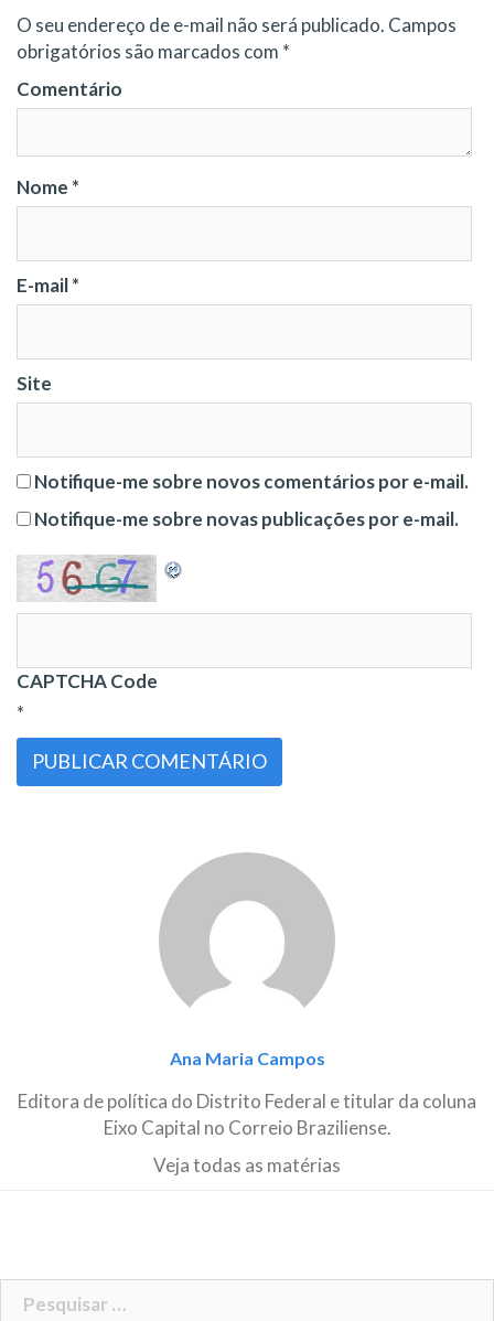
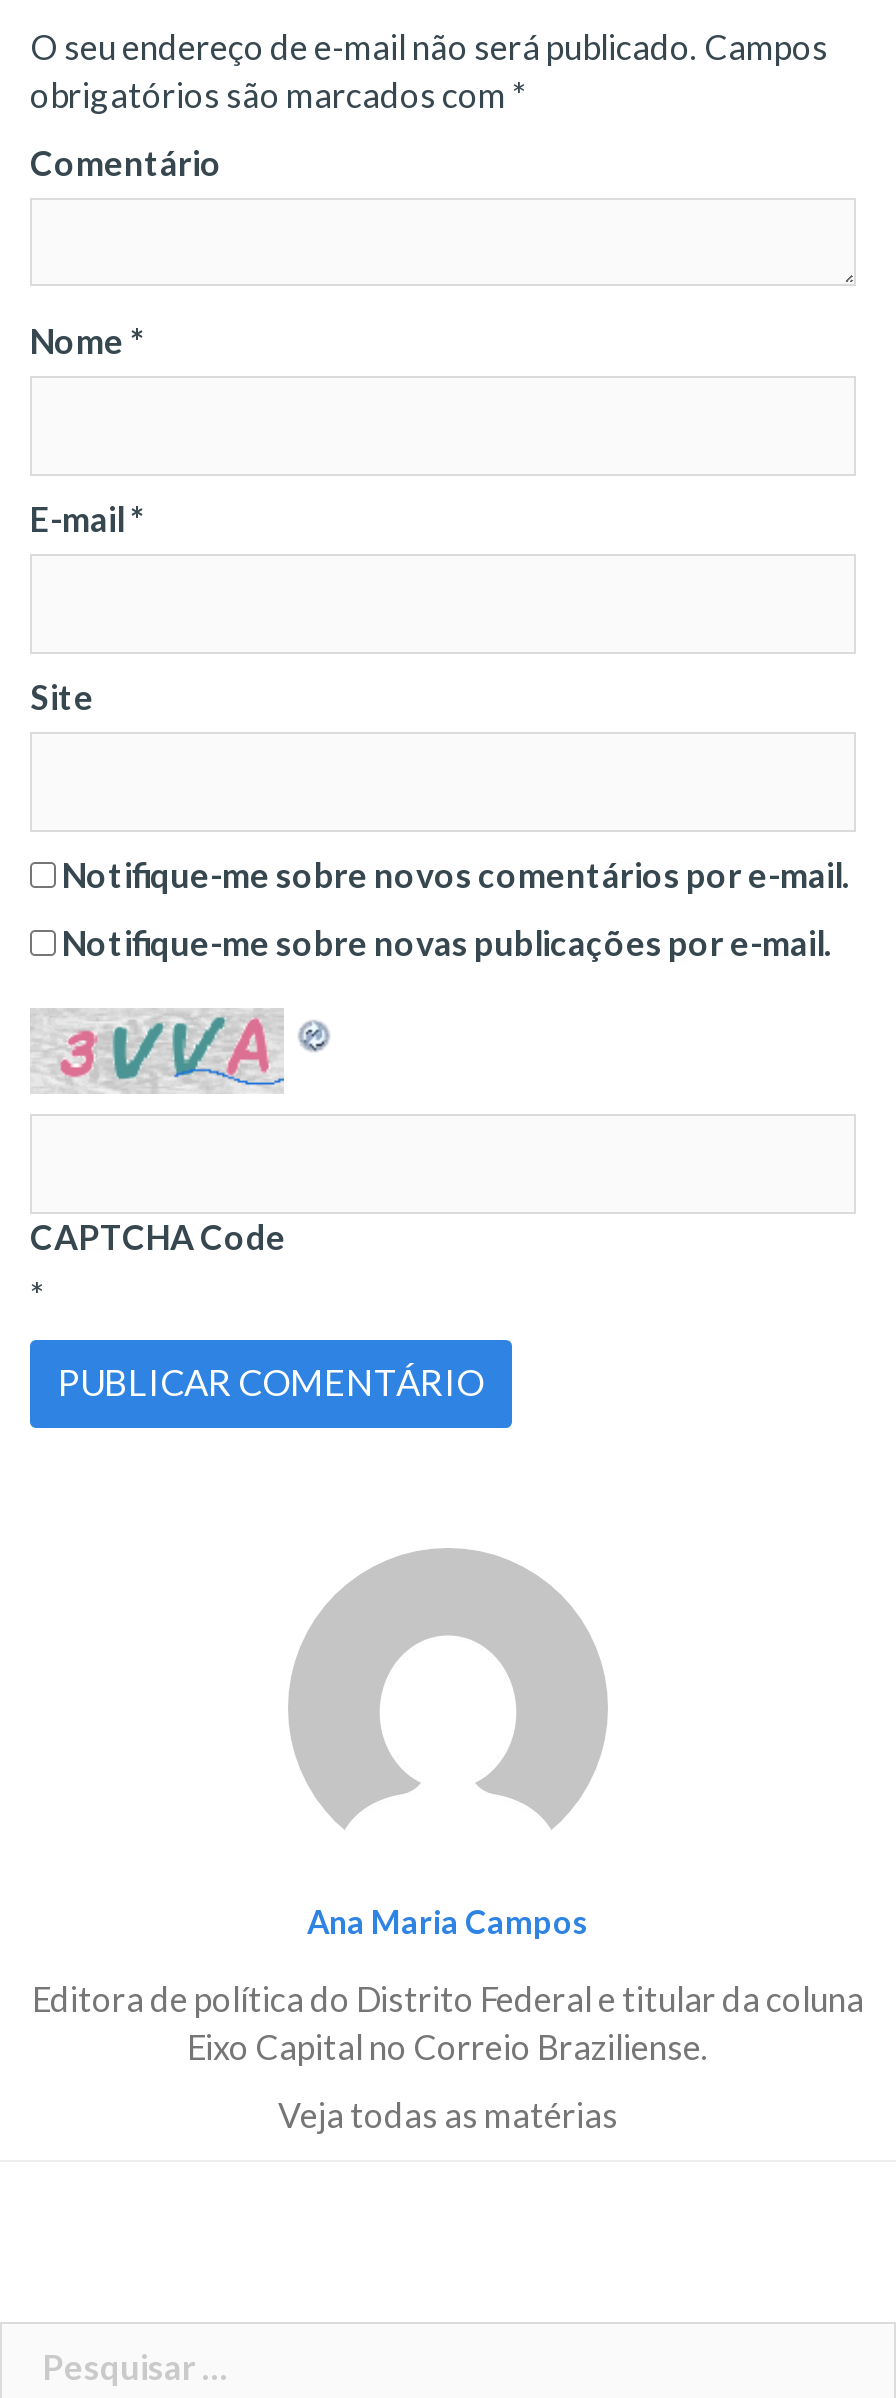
- [image]
+ [image]
